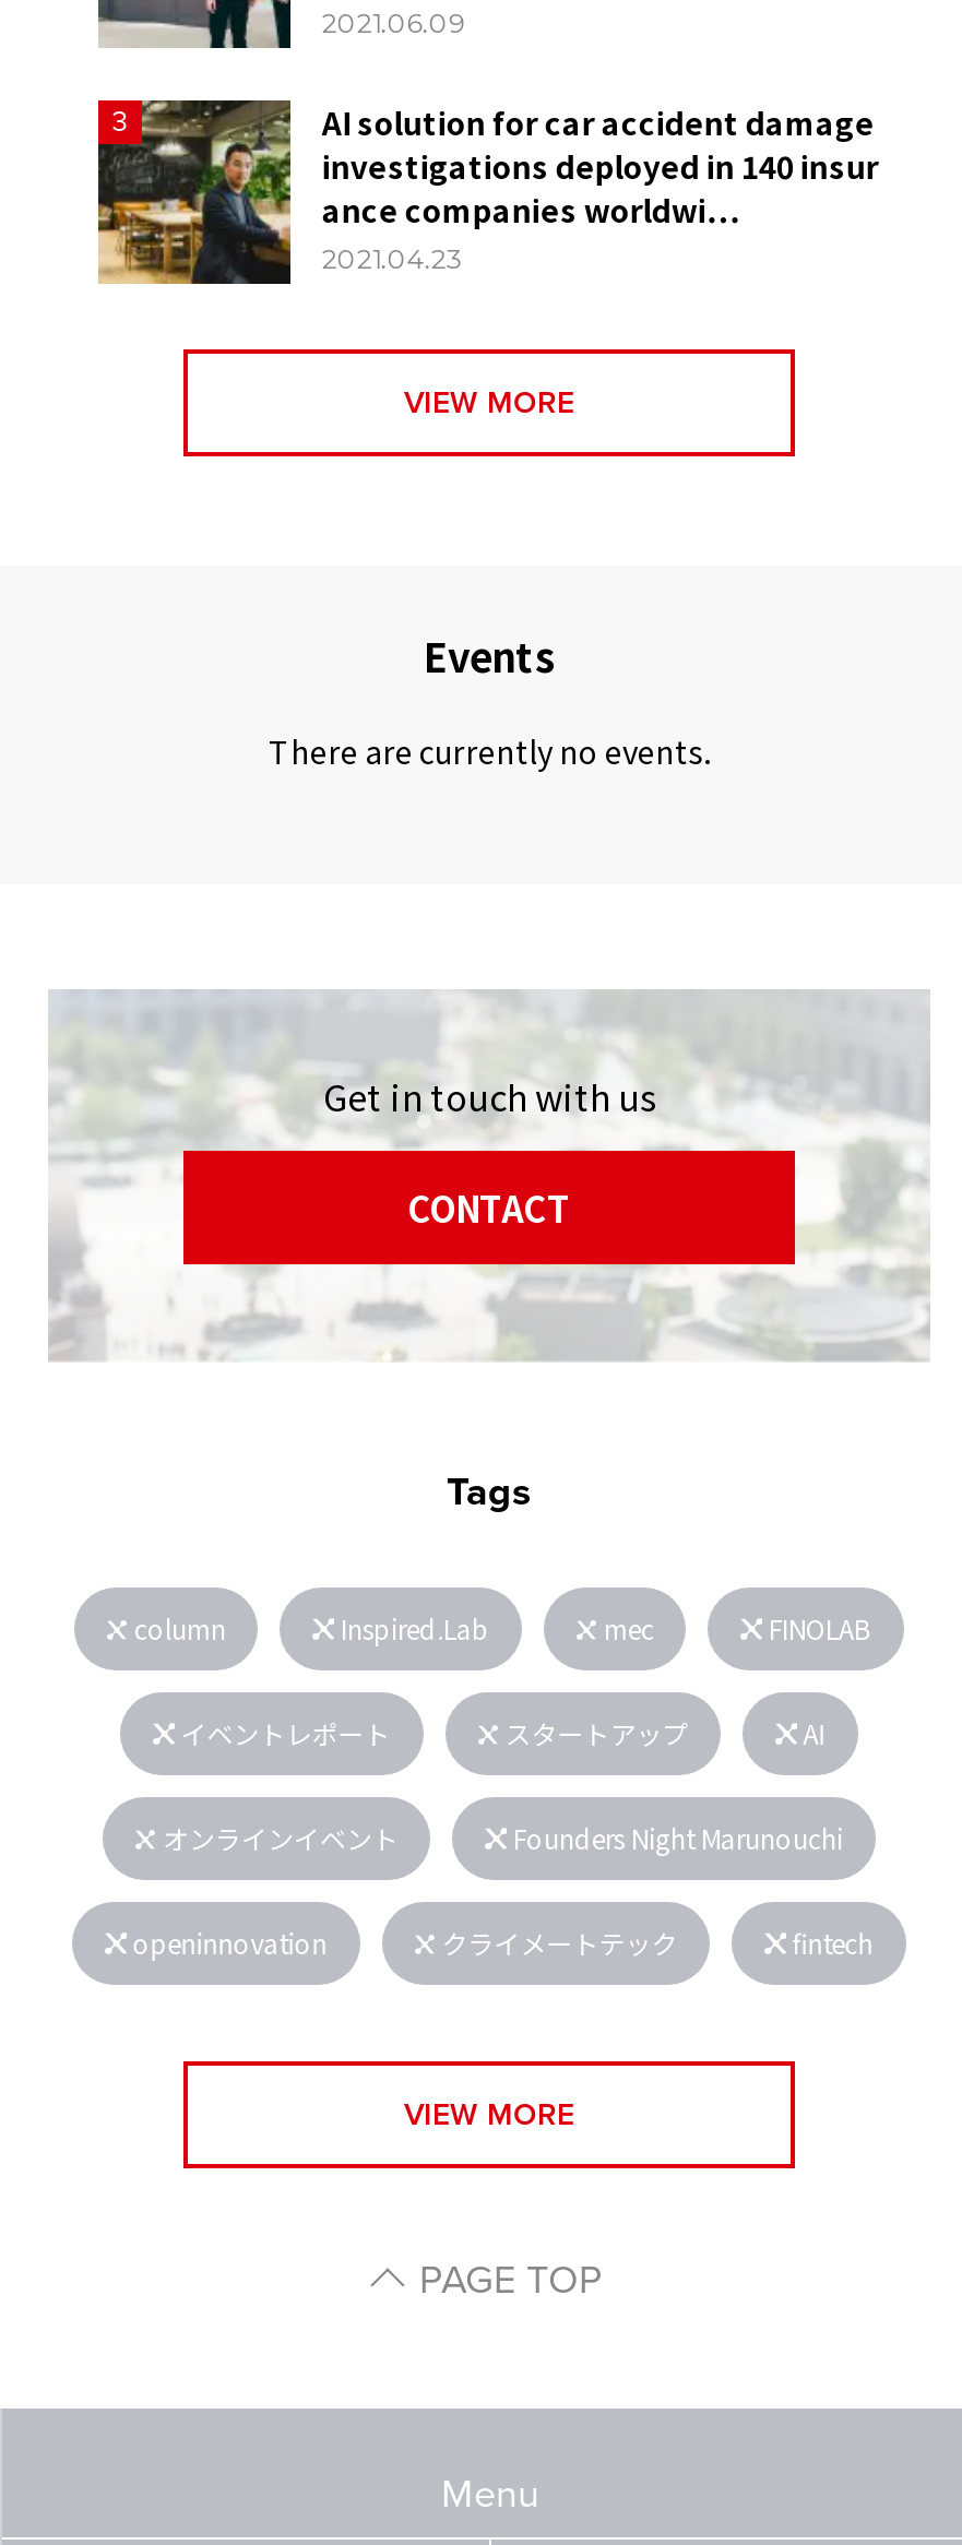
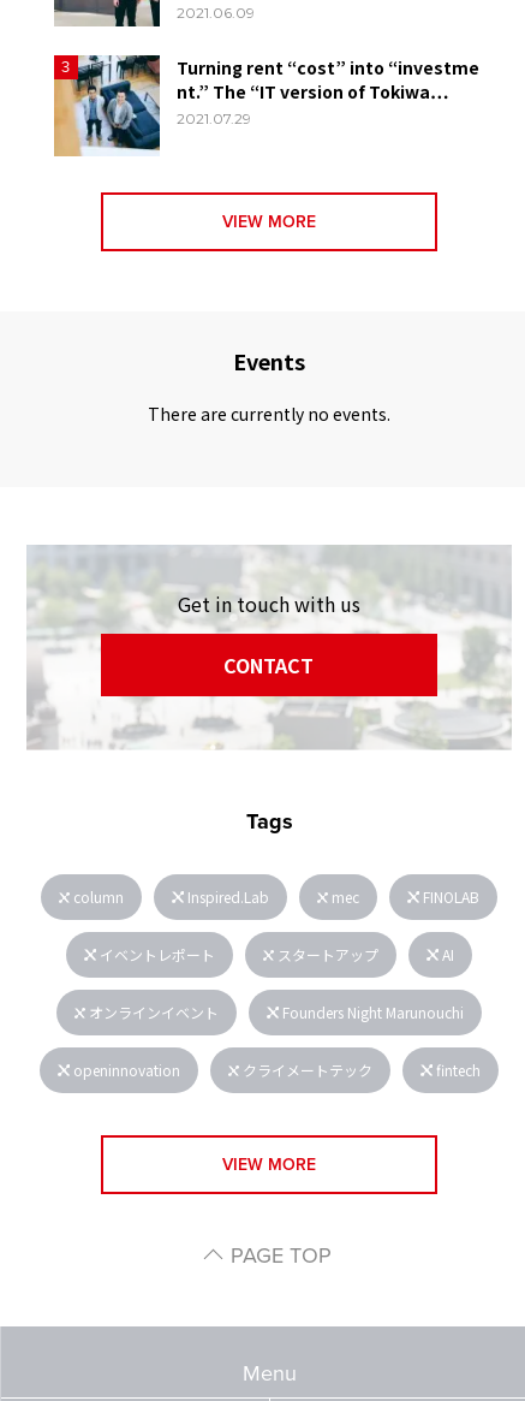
- [image]
- AI solution for car accident damage
- investigations deployed in 140 insur
- ance companies worldwi…
- 2021.04.23
+ [image]
+ Turning rent “cost” into “investme
+ nt.” The “IT version of Tokiwa…
+ 2021.07.29
